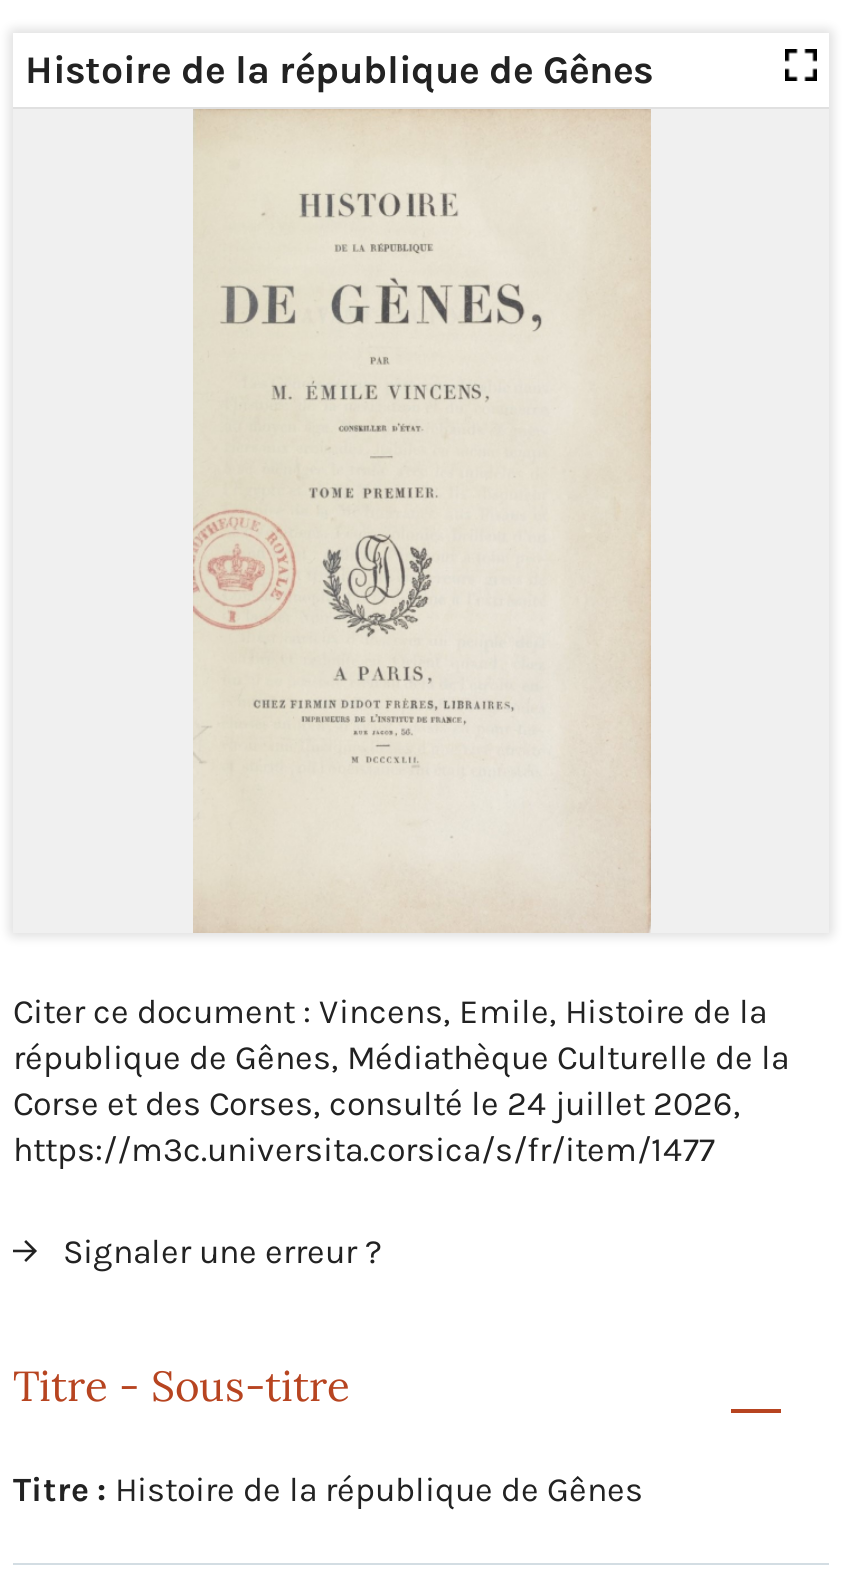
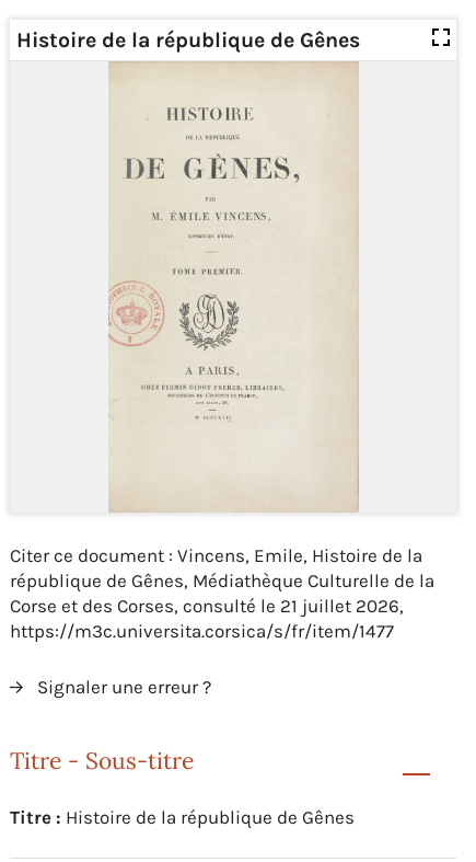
- Corse et des Corses, consulté le 24 juillet 2026,
+ Corse et des Corses, consulté le 21 juillet 2026,
